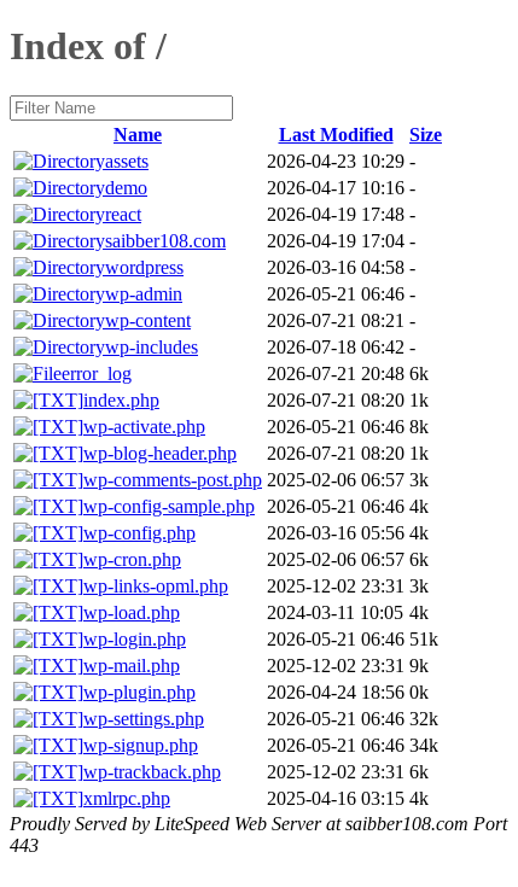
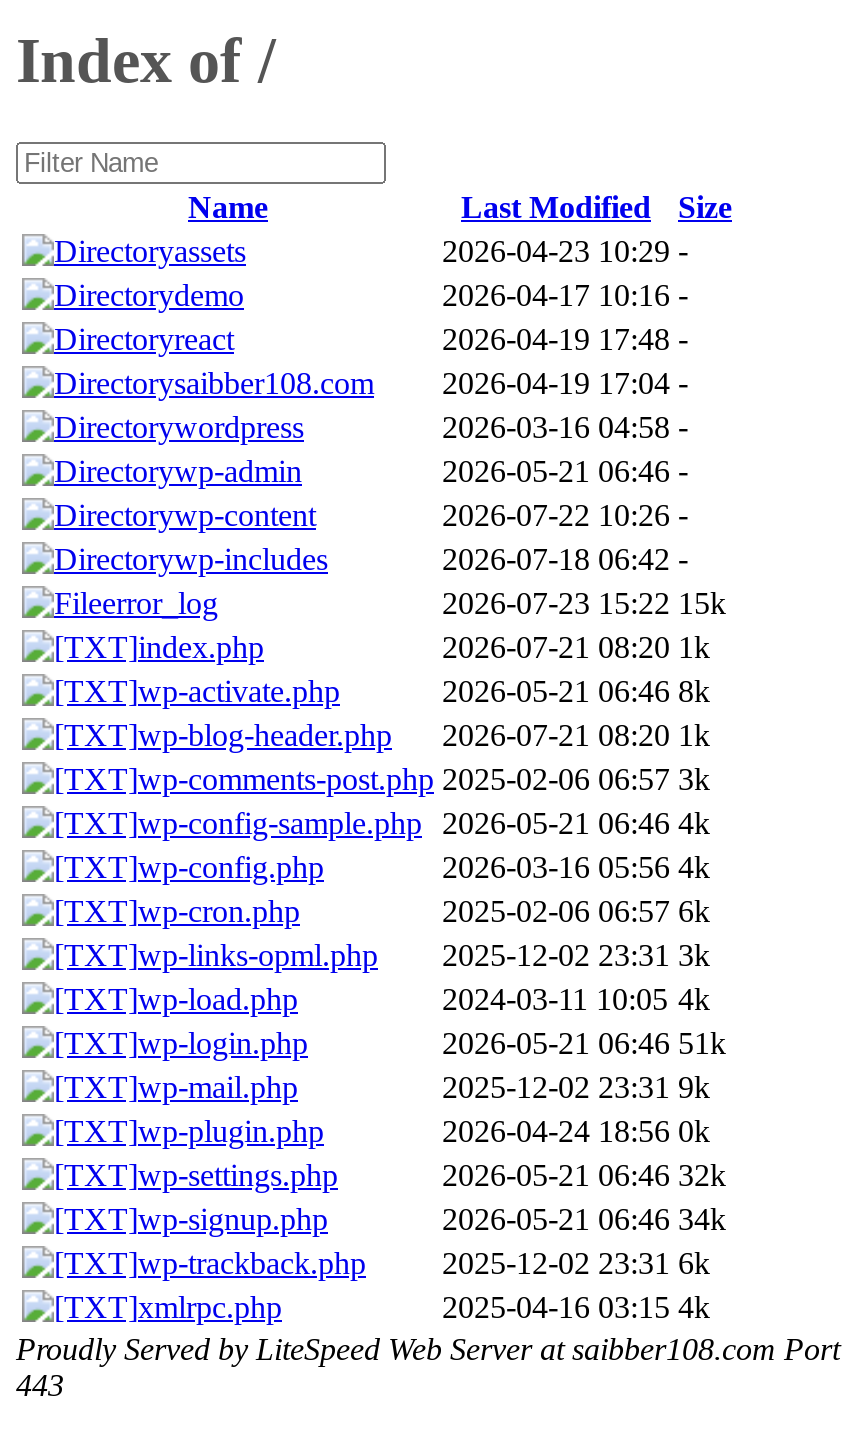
- 2026-07-21 08:21 -
+ 2026-07-22 10:26 -

- 2026-07-21 20:48 6k
+ 2026-07-23 15:22 15k
